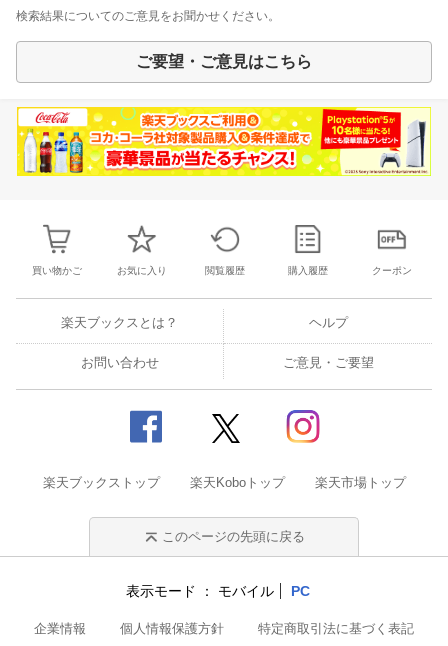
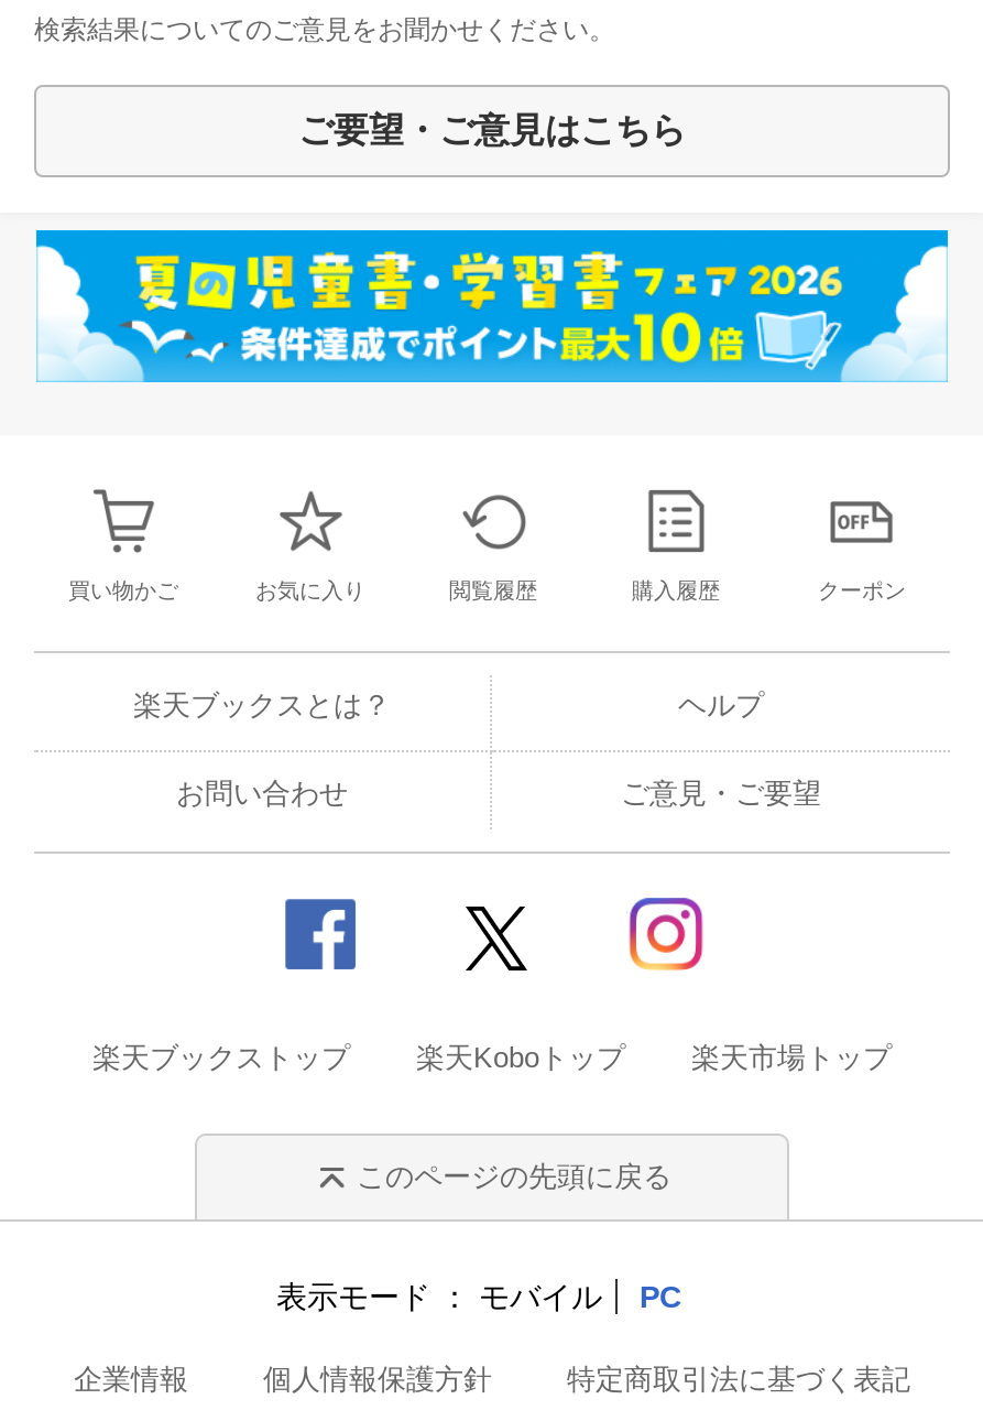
- [image]
+ [image]
